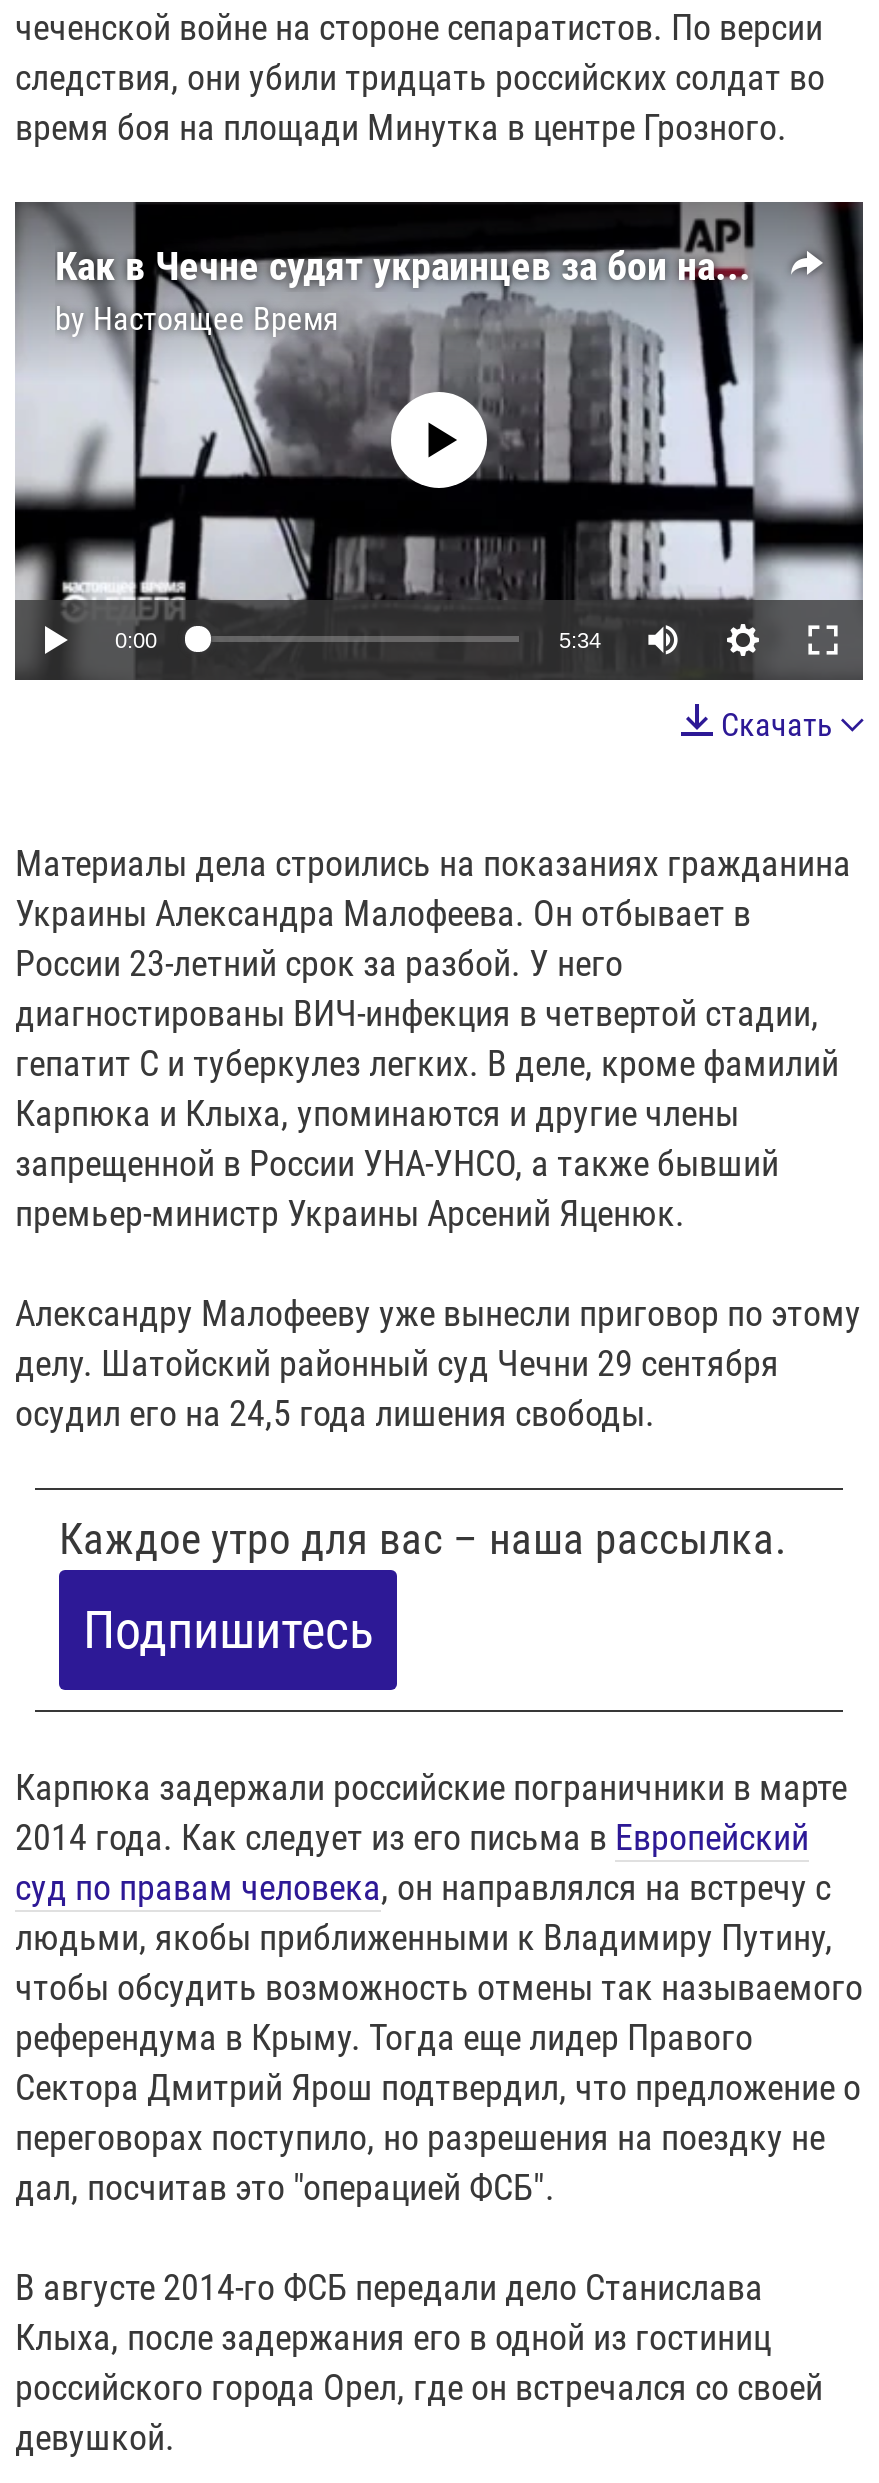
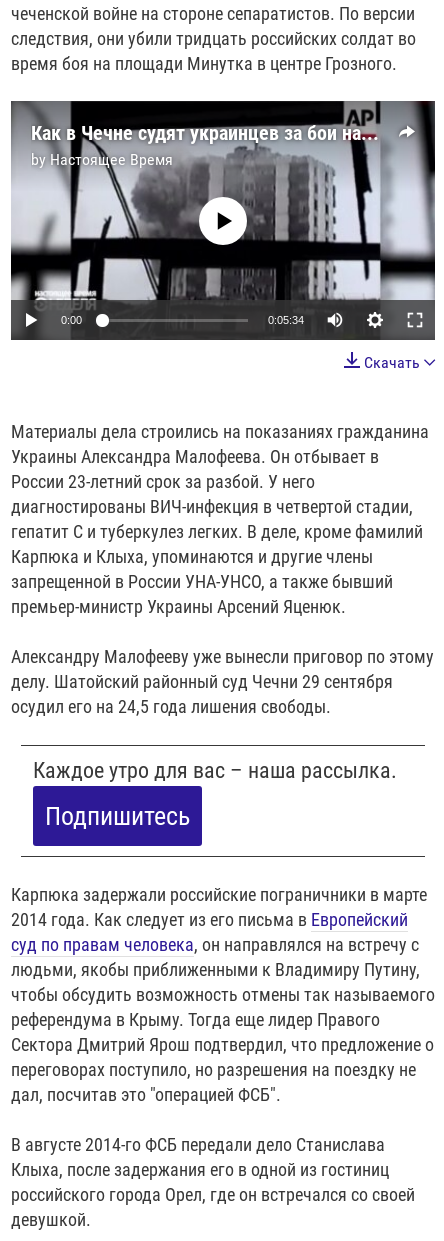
- 5:34
+ 0:05:34
